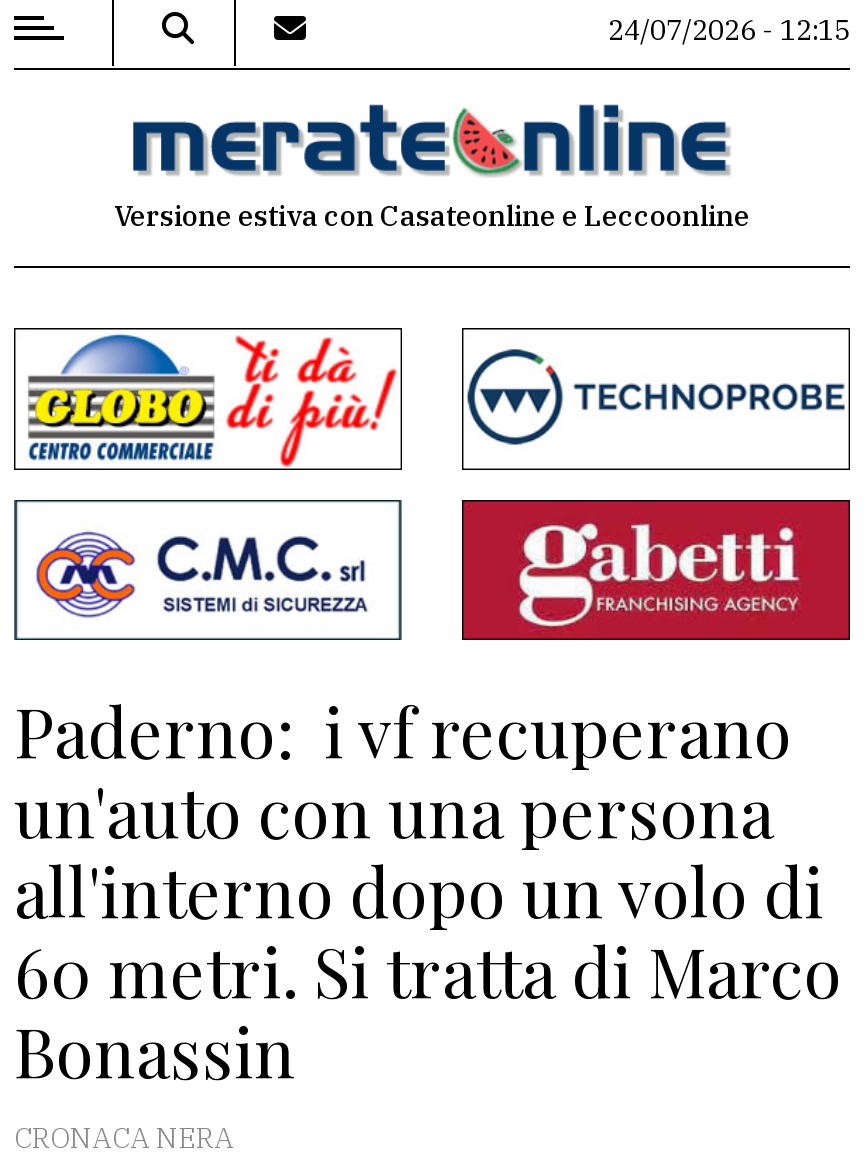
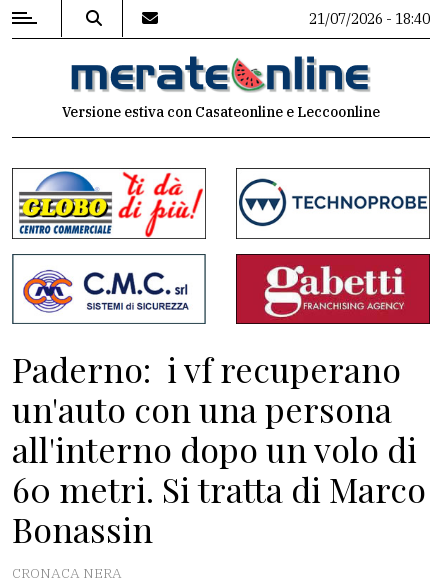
- 24/07/2026 - 12:15
+ 21/07/2026 - 18:40
